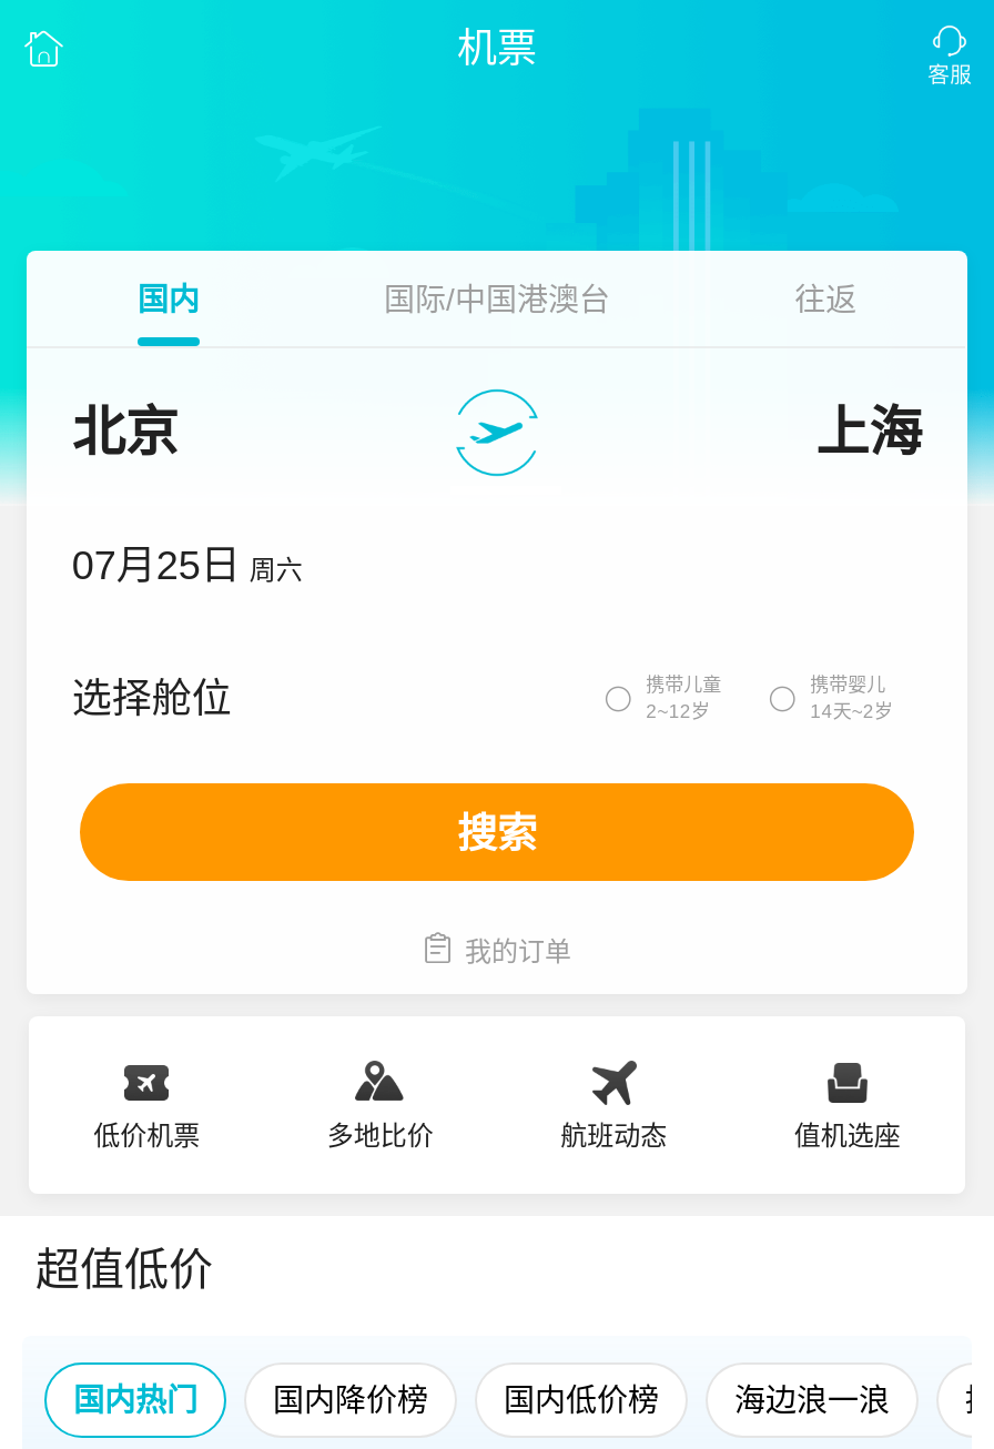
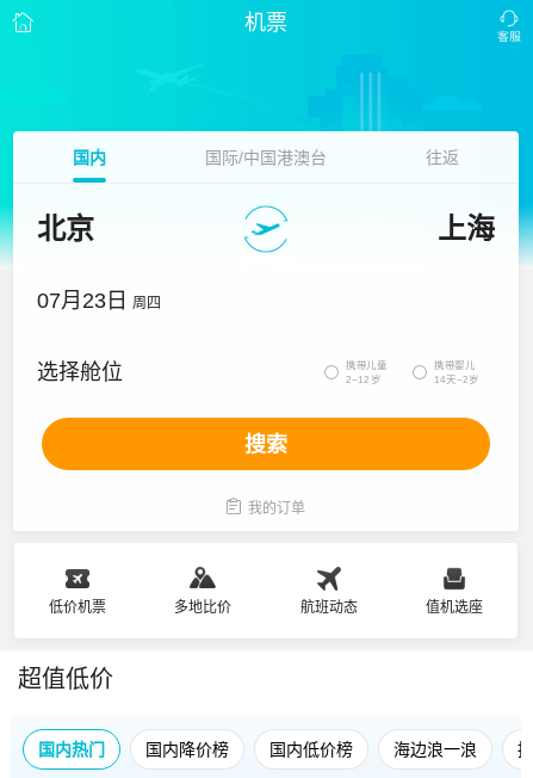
- 07月25日 周六
+ 07月23日 周四
